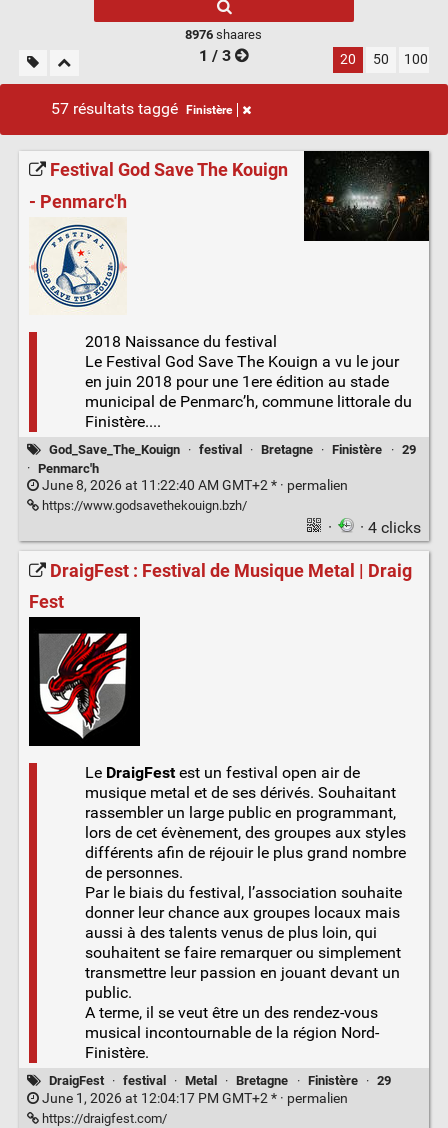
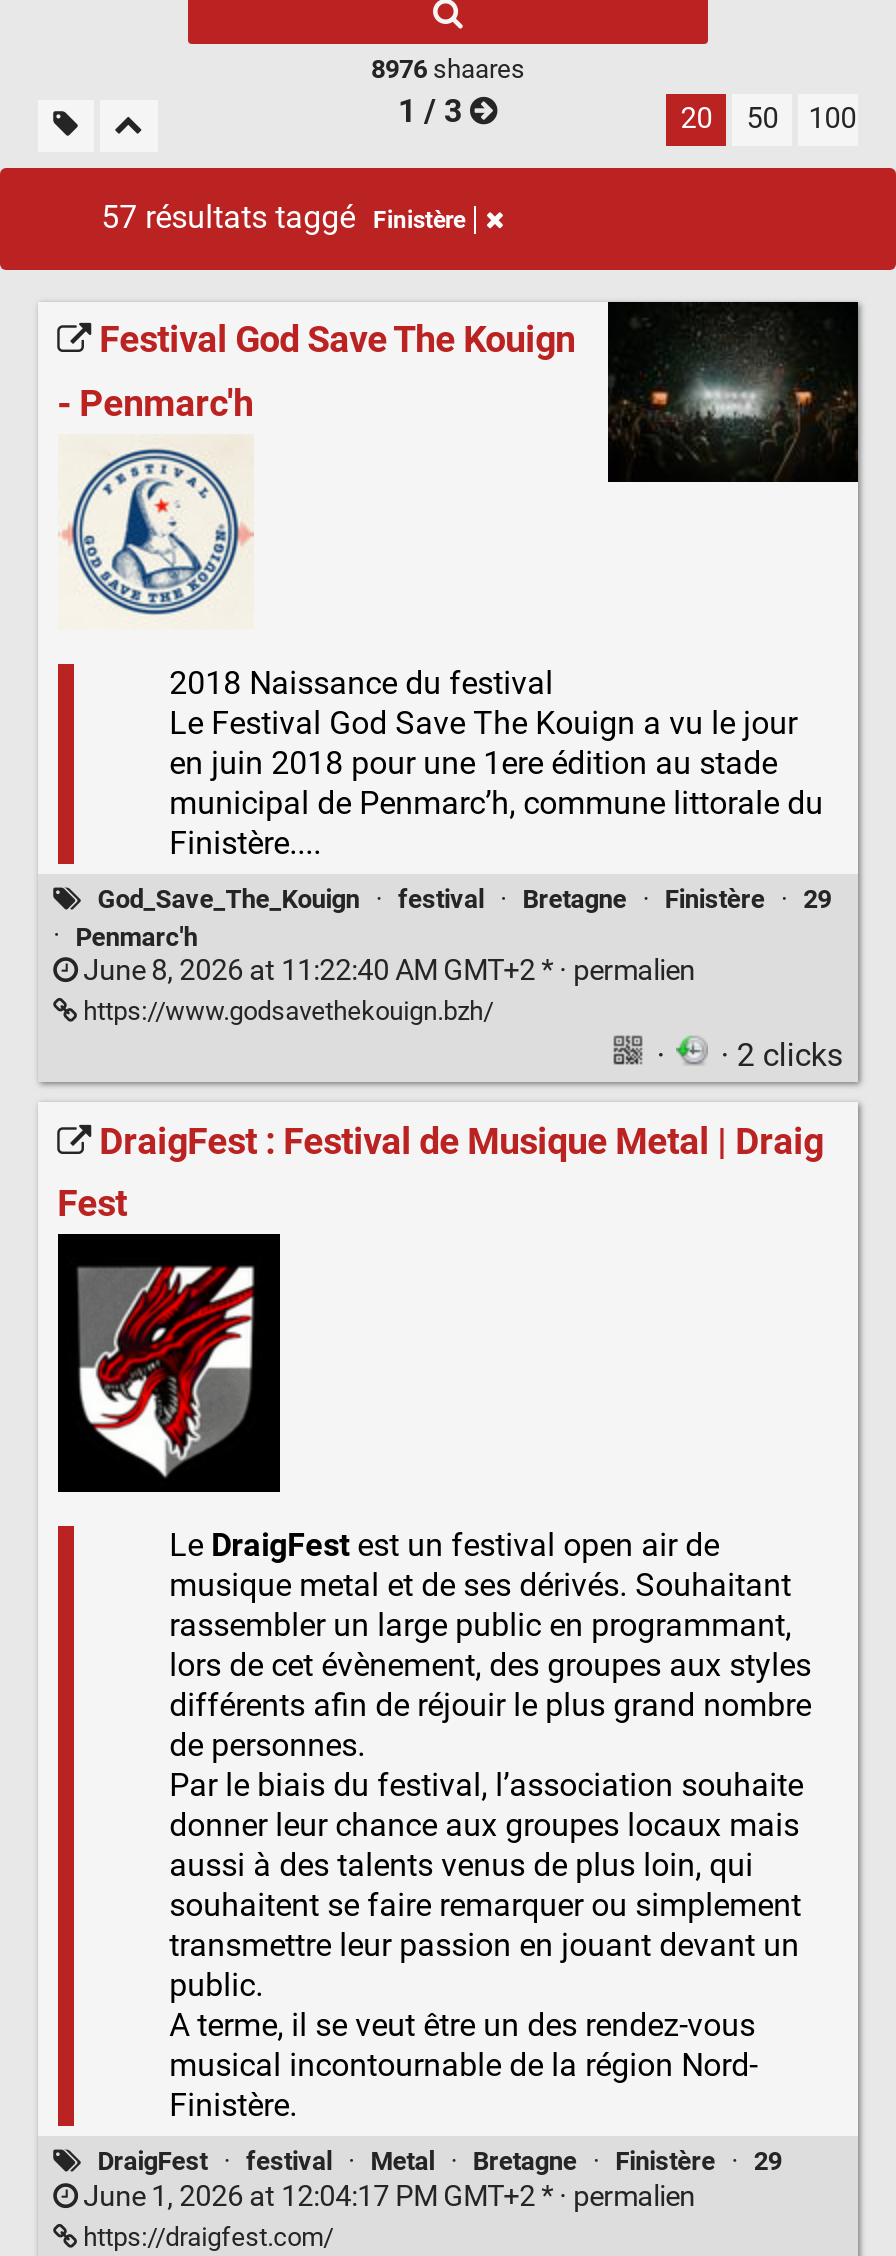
- · 4 clicks
+ · 2 clicks
